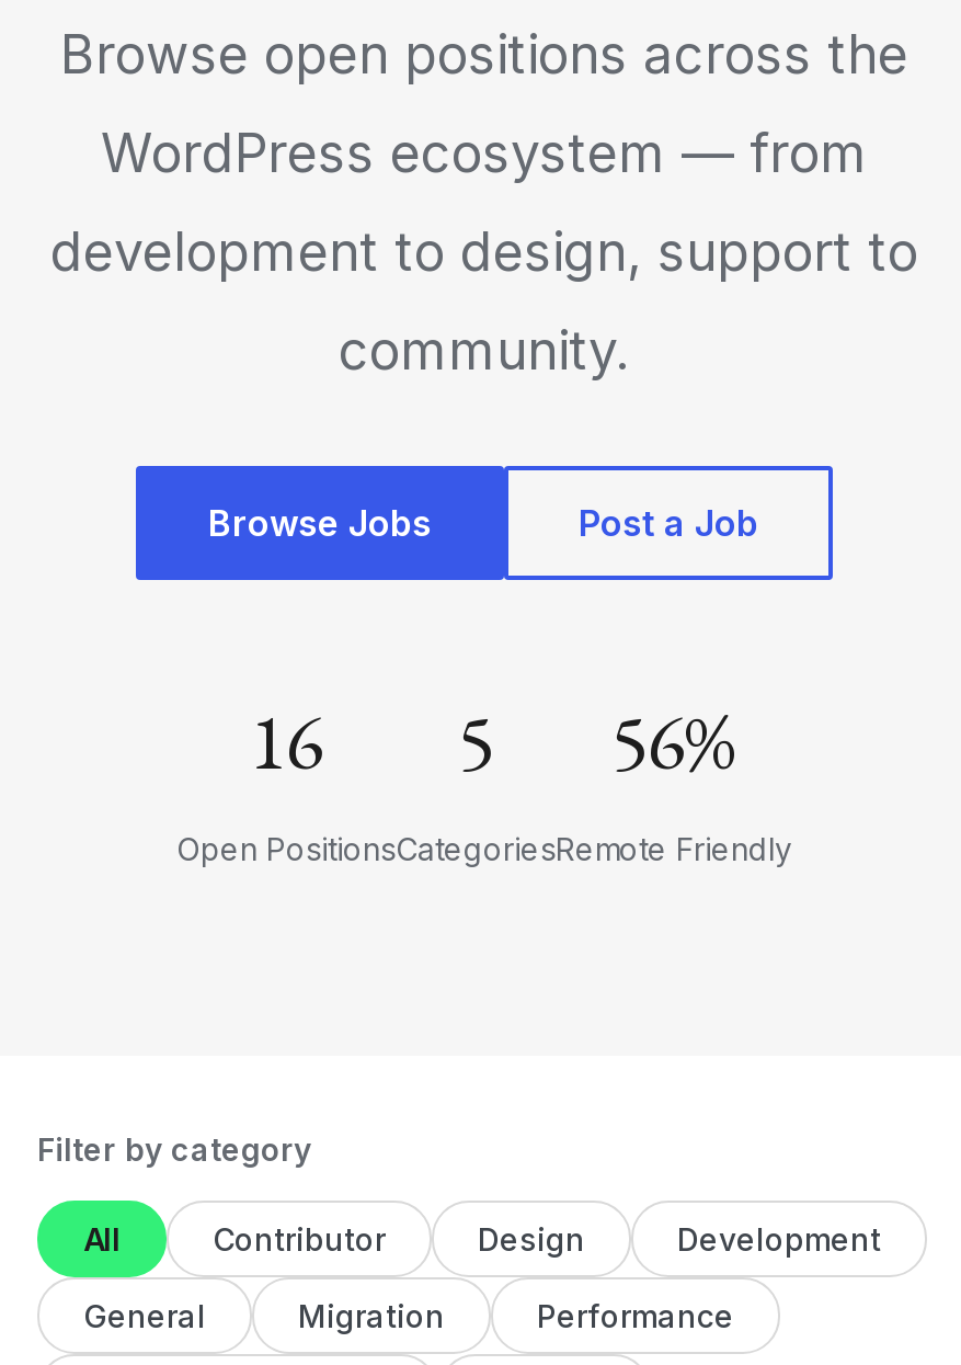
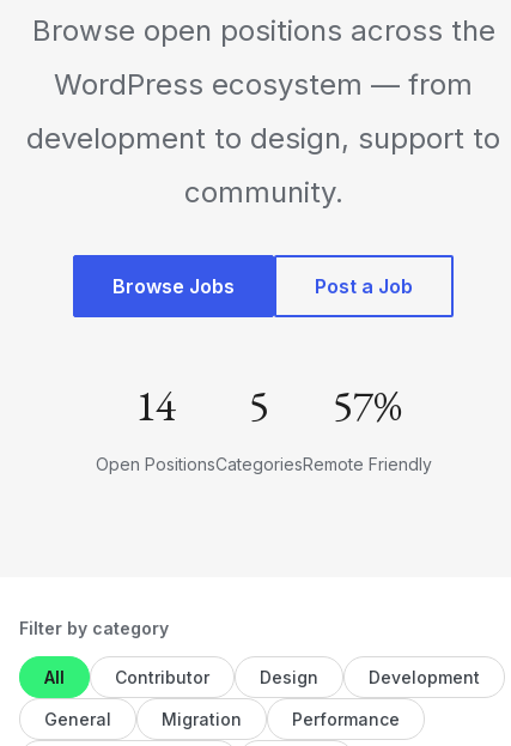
- 16
+ 14

- 56%
+ 57%
